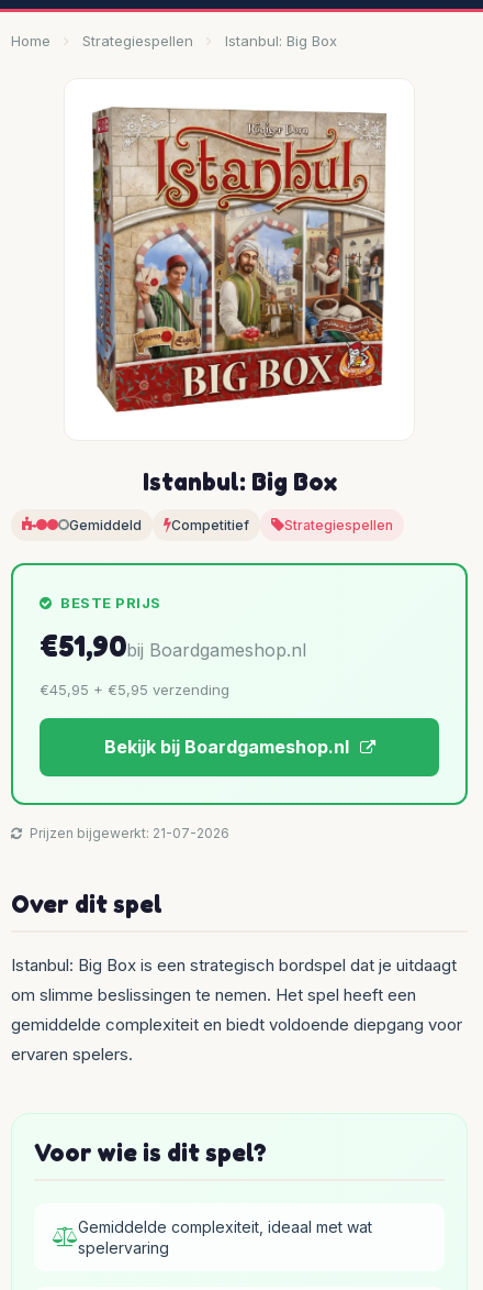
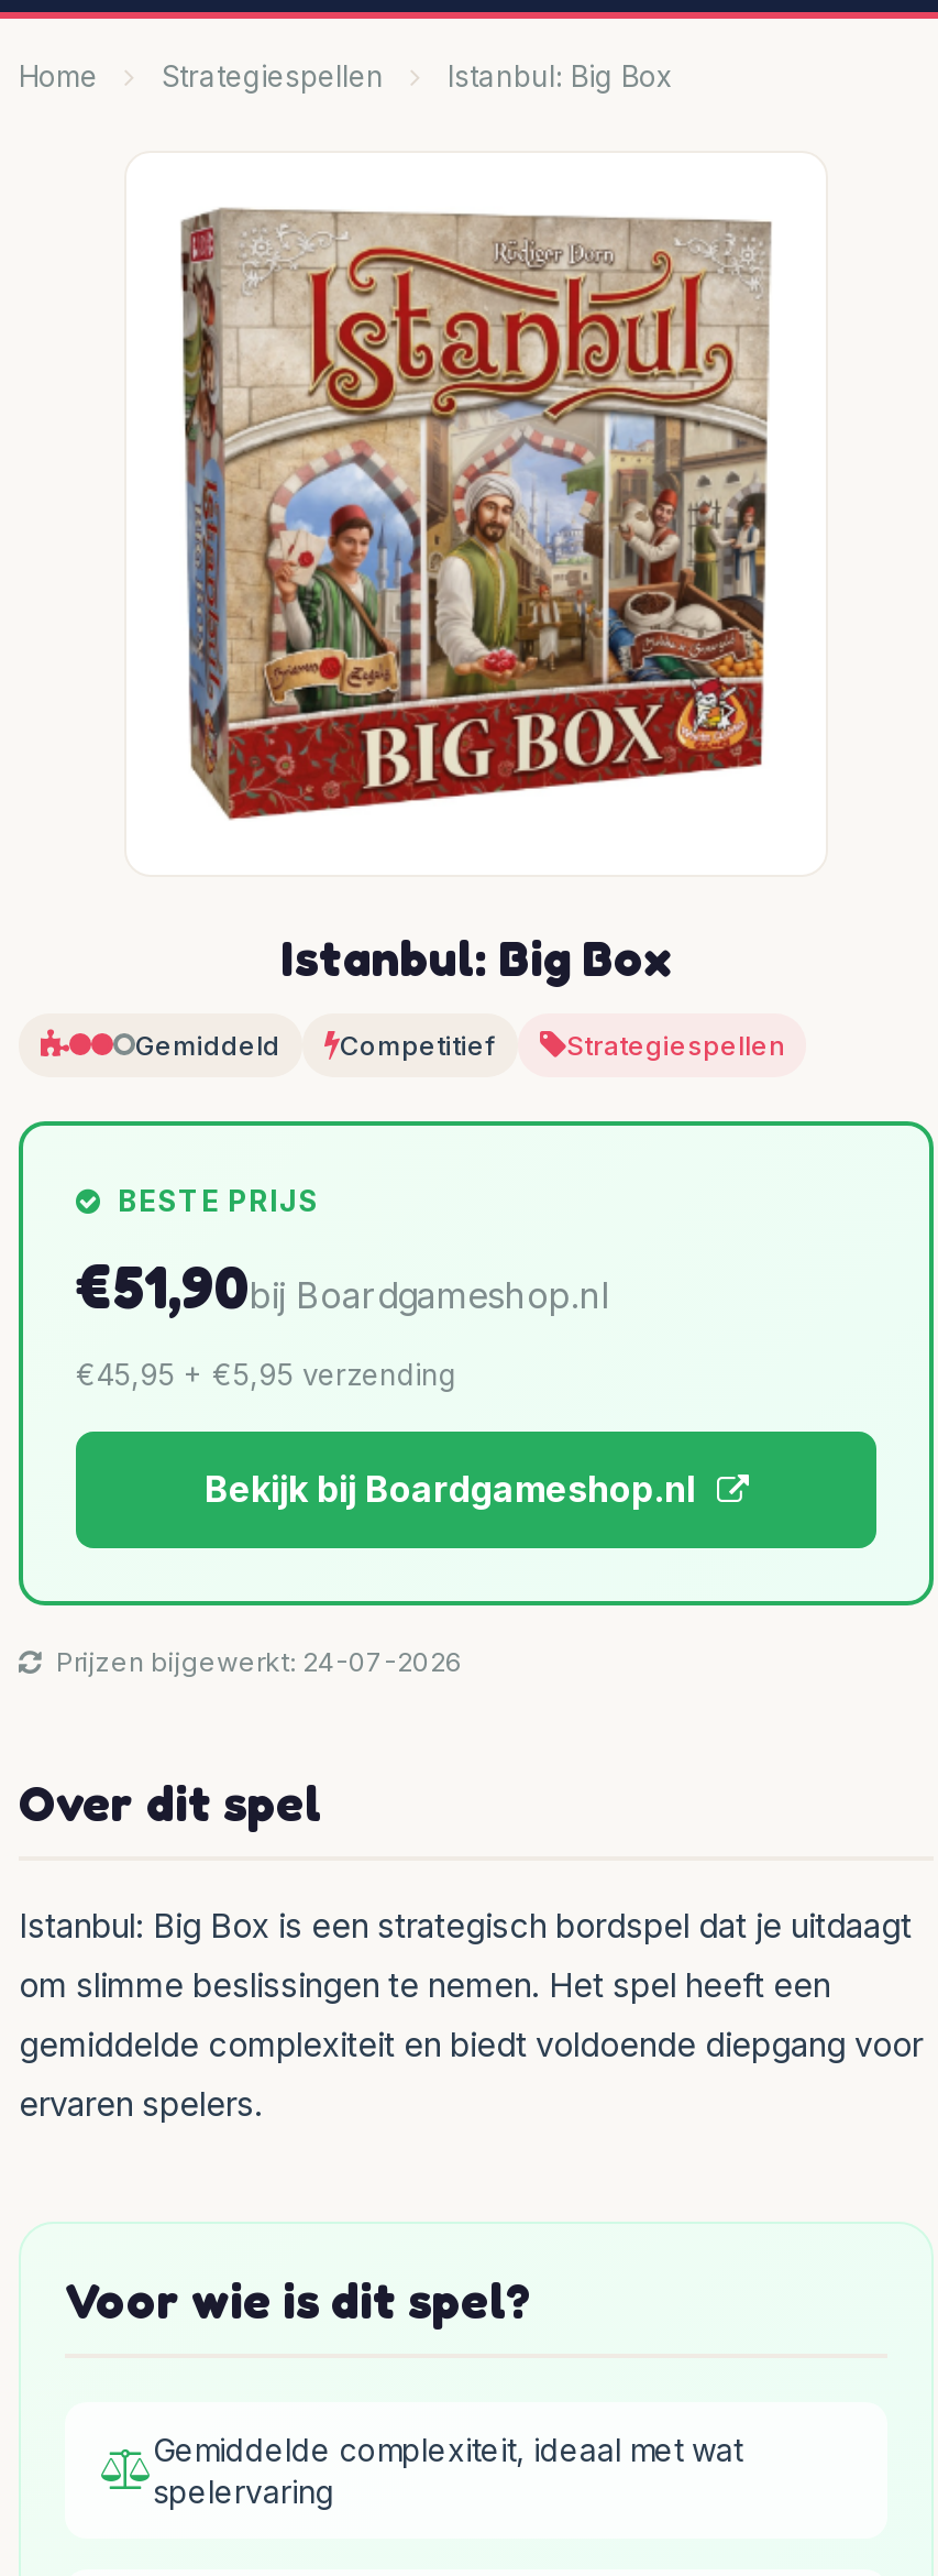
- Prijzen bijgewerkt: 21-07-2026
+ Prijzen bijgewerkt: 24-07-2026
